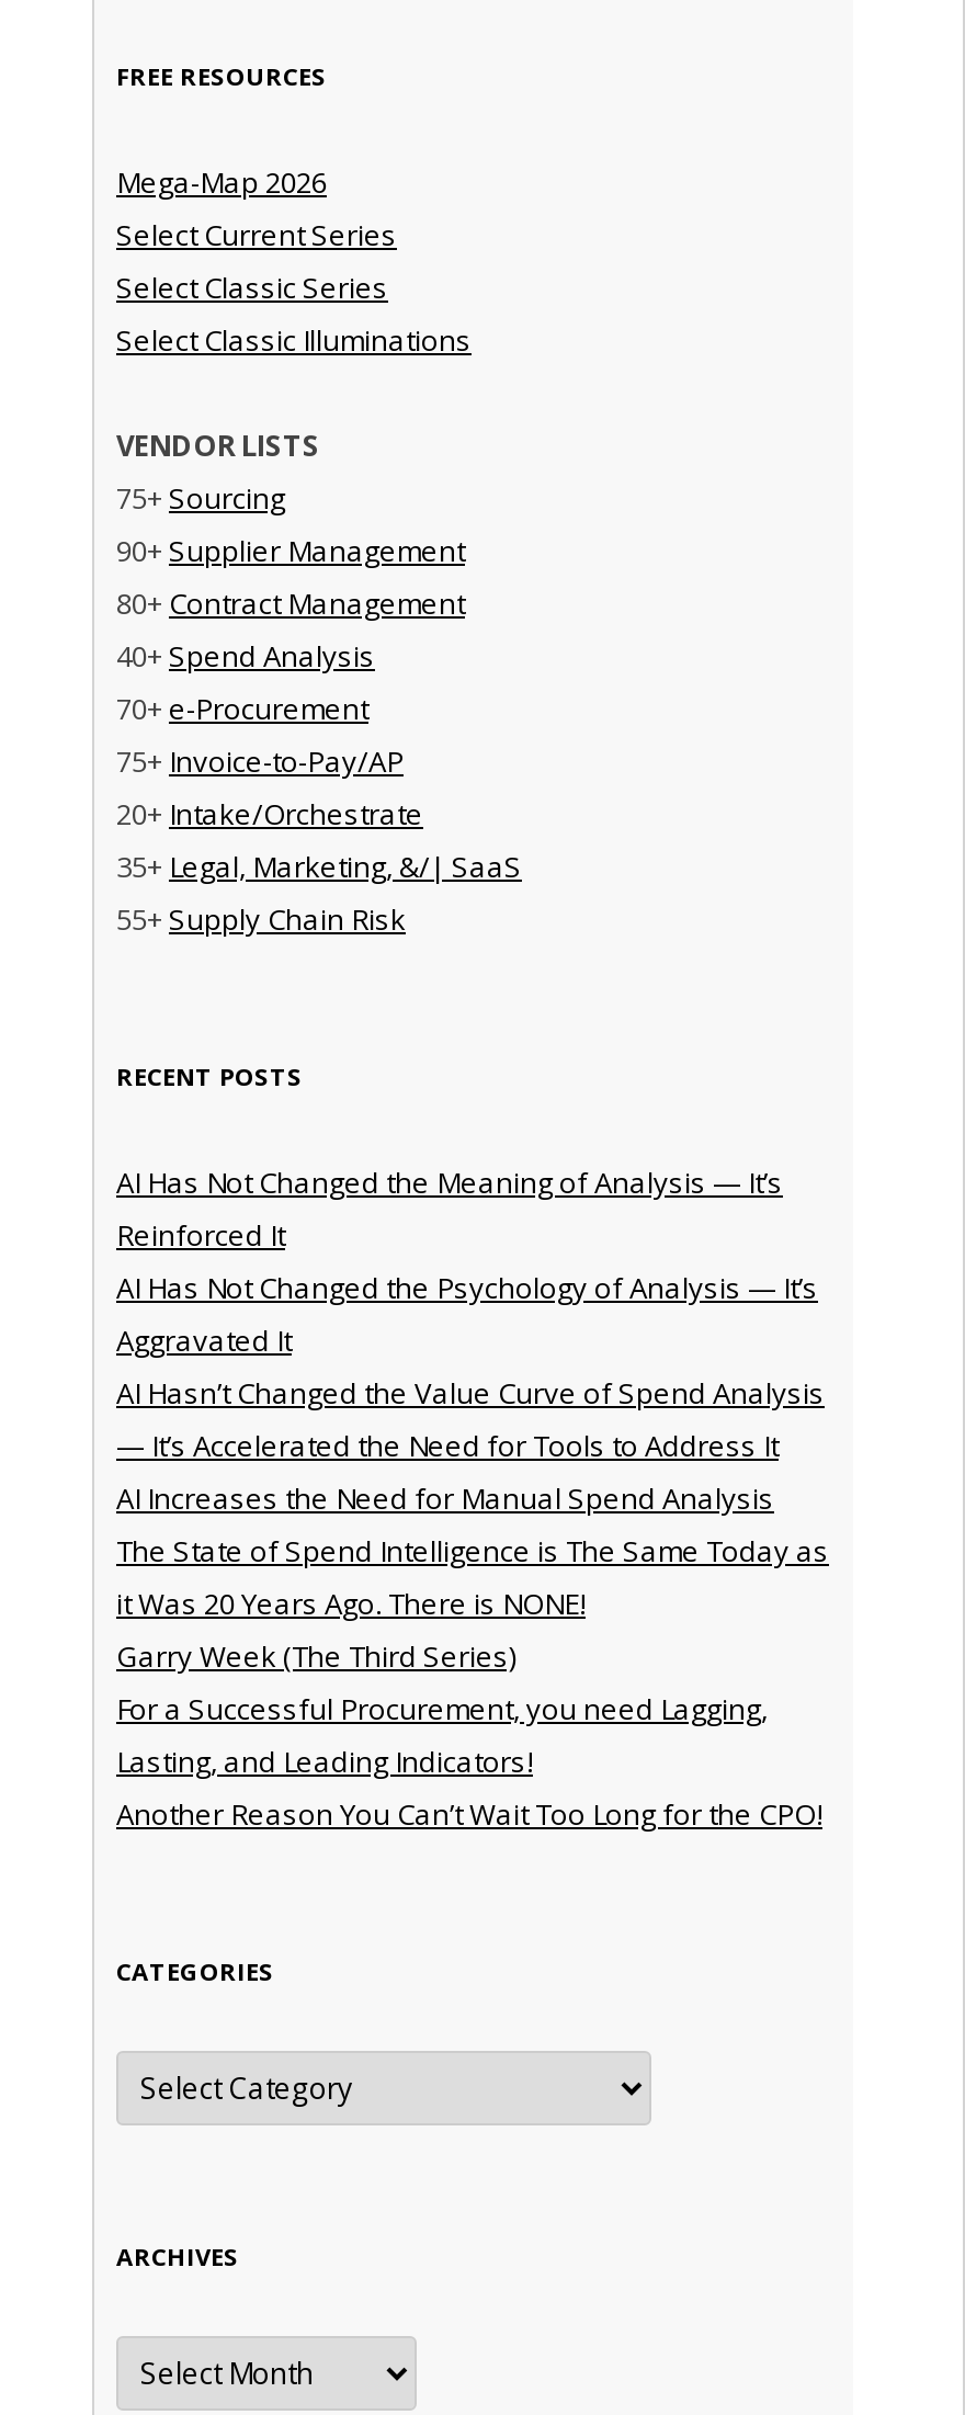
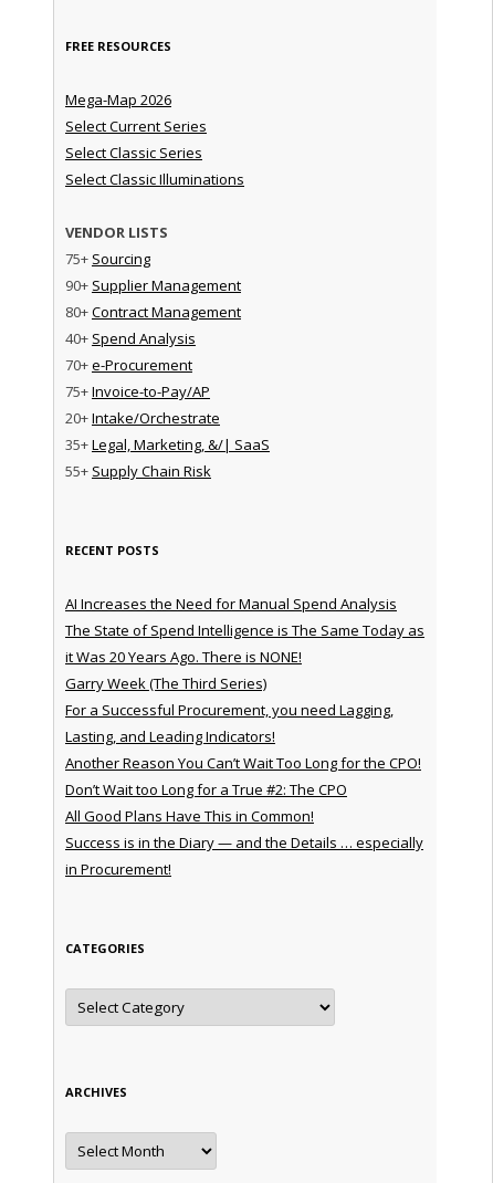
- AI Has Not Changed the Meaning of Analysis — It’s
- Reinforced It
- AI Has Not Changed the Psychology of Analysis — It’s
- Aggravated It
- AI Hasn’t Changed the Value Curve of Spend Analysis
- — It’s Accelerated the Need for Tools to Address It

moved up: AI Increases the Need for Manual Spend Analysis | The State of Spend Intelligence is The Same Today as | it Was 20 Years Ago. There is NONE! | Garry Week (The Third Series) | For a Successful Procurement, you need Lagging, | Lasting, and Leading Indicators! | Another Reason You Can’t Wait Too Long for the CPO!

+ Don’t Wait too Long for a True #2: The CPO
+ All Good Plans Have This in Common!
+ Success is in the Diary — and the Details … especially
+ in Procurement!
